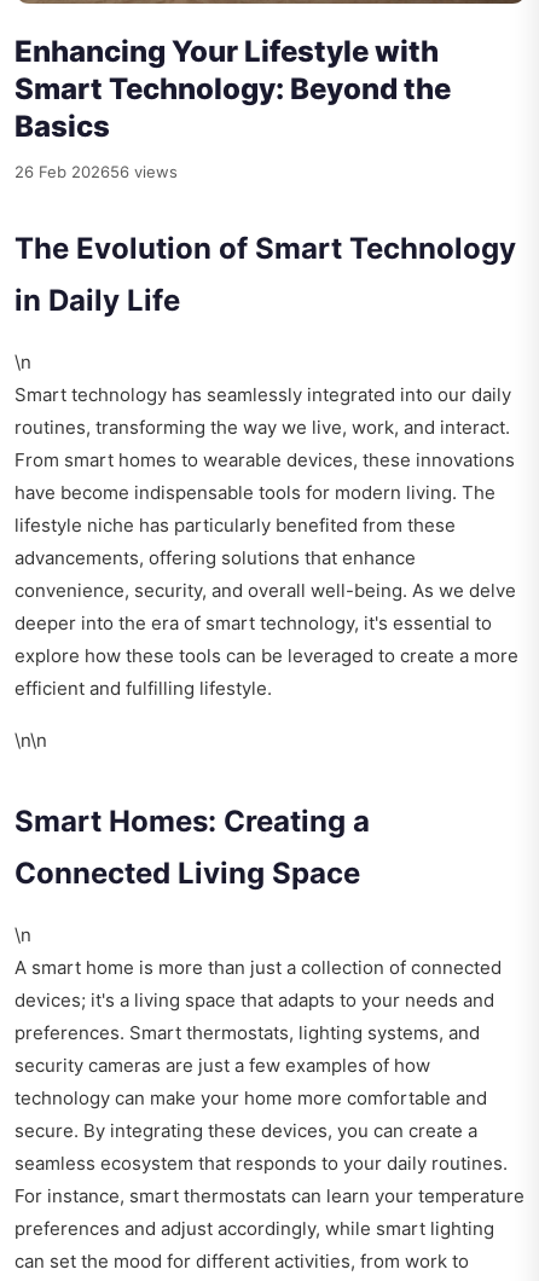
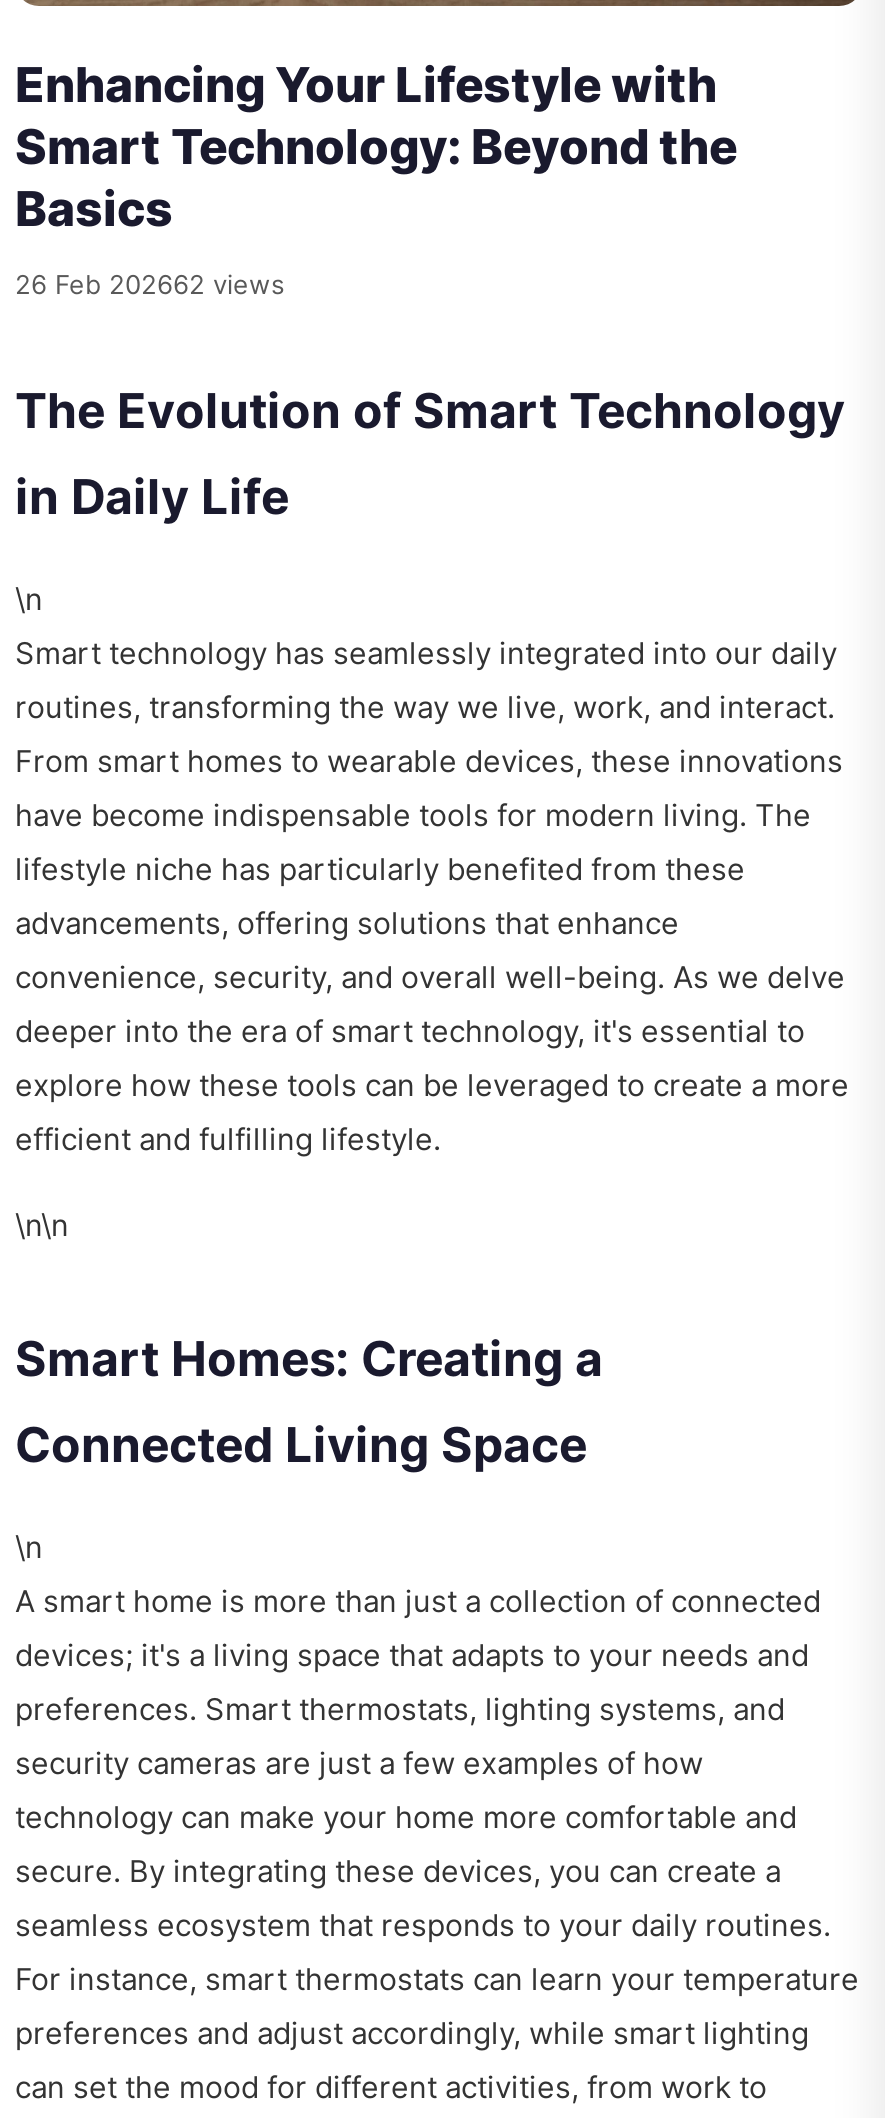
- 26 Feb 202656 views
+ 26 Feb 202662 views
